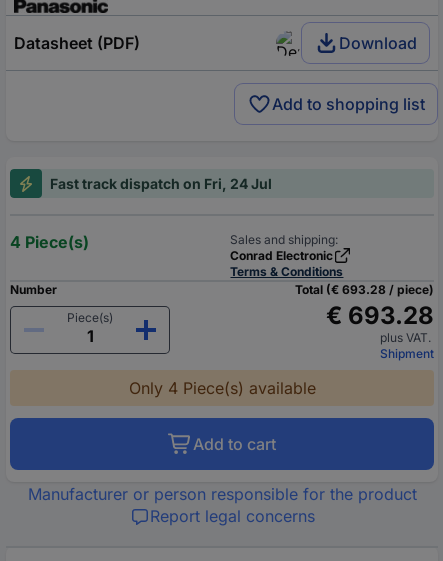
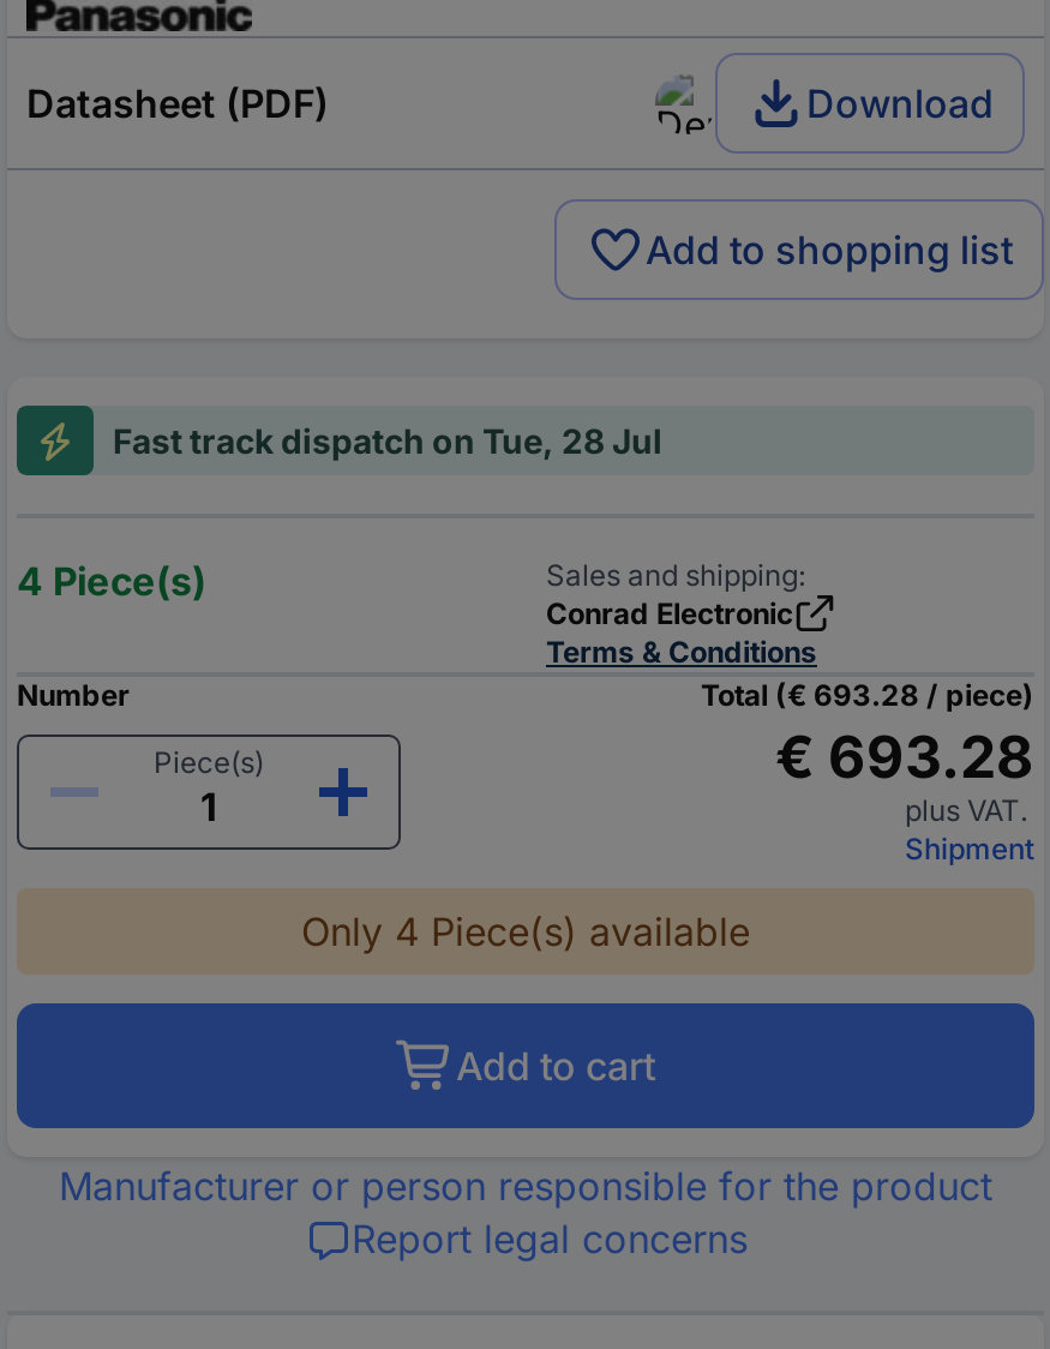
- Fast track dispatch on Fri, 24 Jul
+ Fast track dispatch on Tue, 28 Jul
